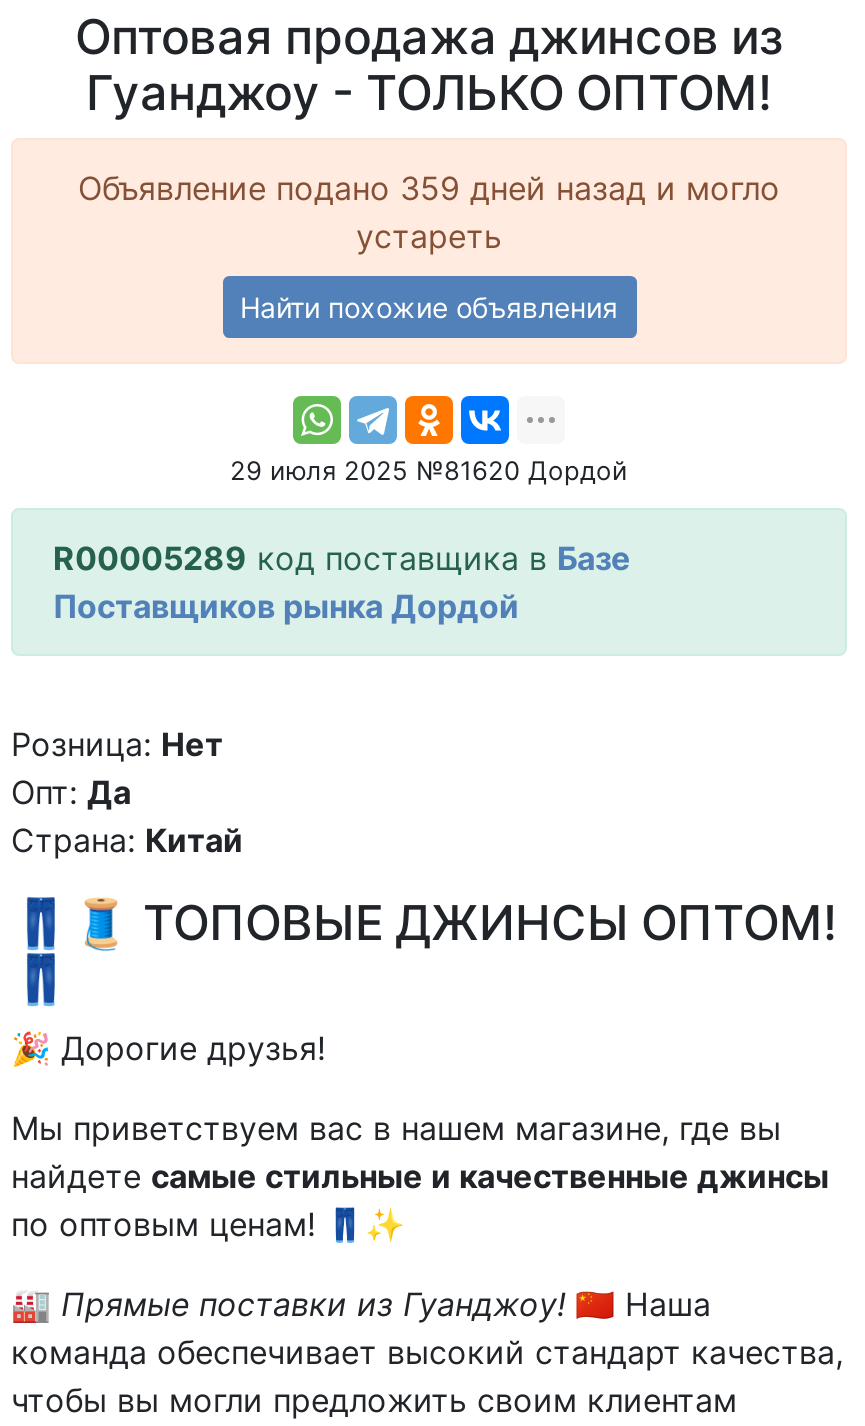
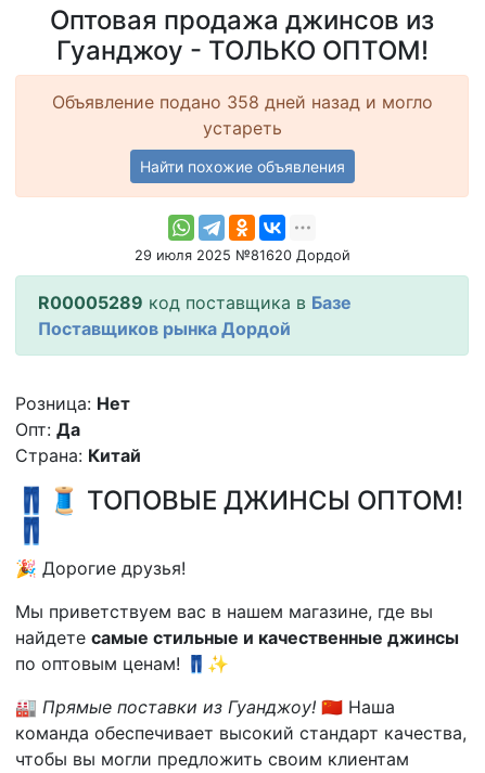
- Объявление подано 359 дней назад и могло
+ Объявление подано 358 дней назад и могло
